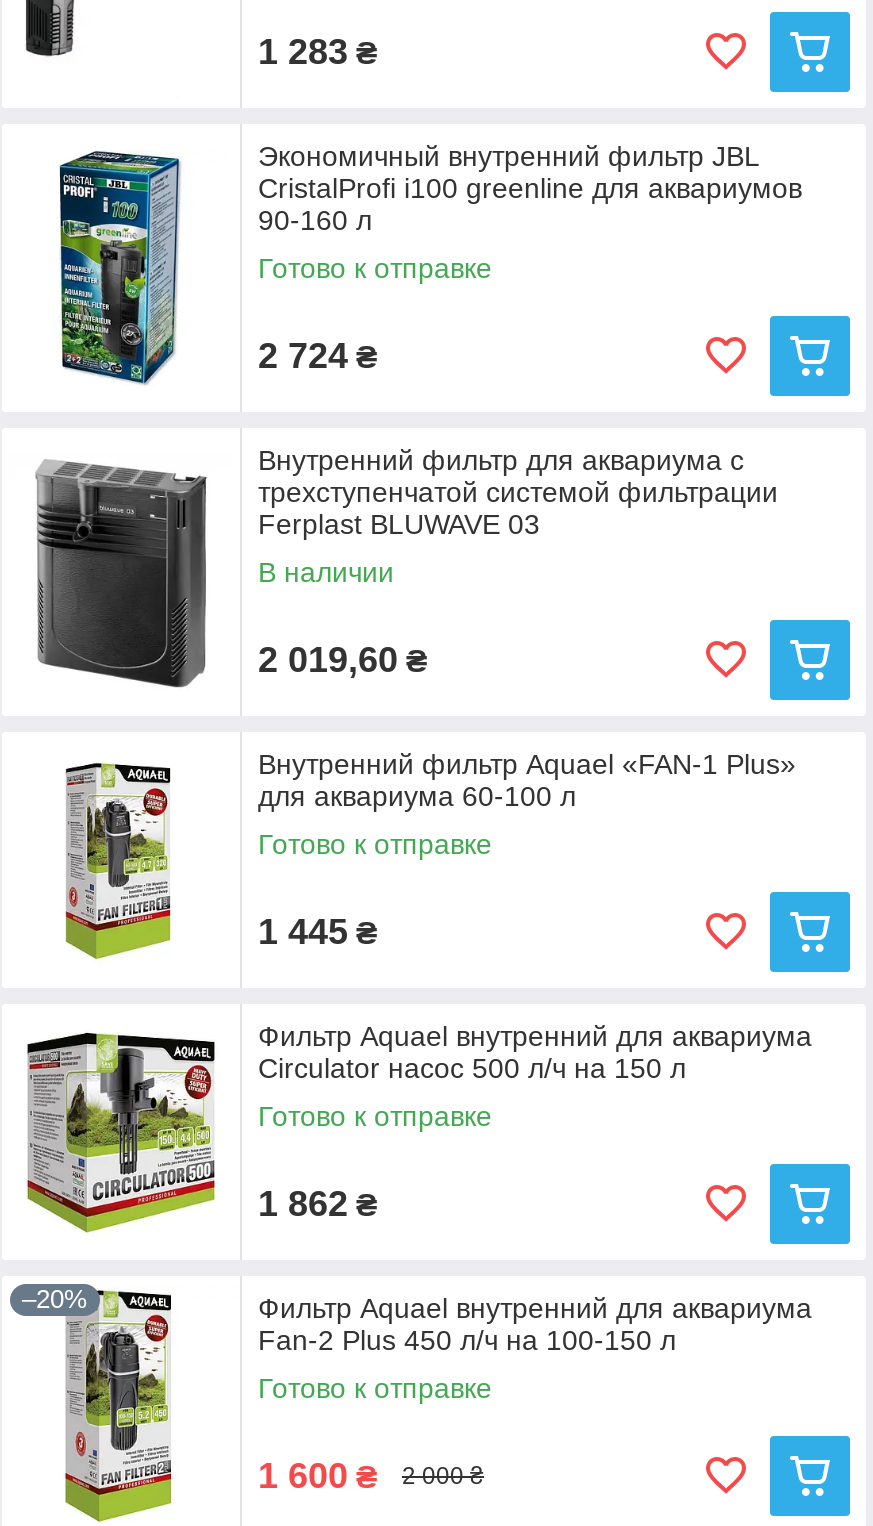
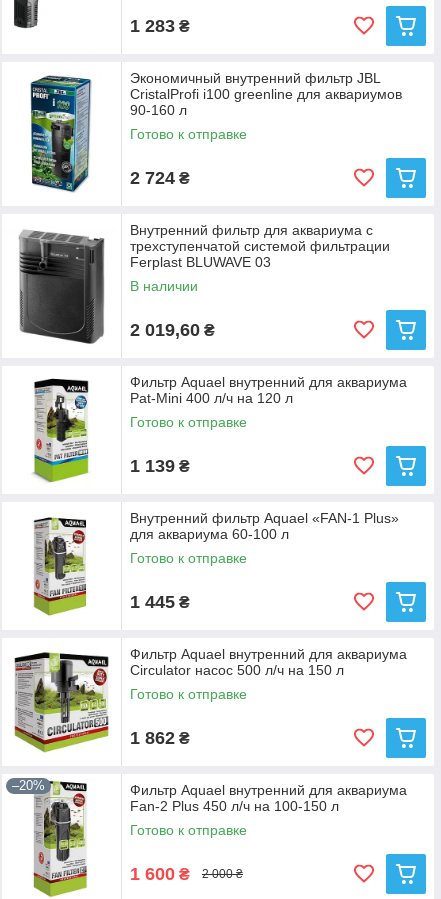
+ [image]

+ Фильтр Aquael внутренний для аквариума
+ Pat-Mini 400 л/ч на 120 л
+ Готово к отправке
+ 1 139 ₴
